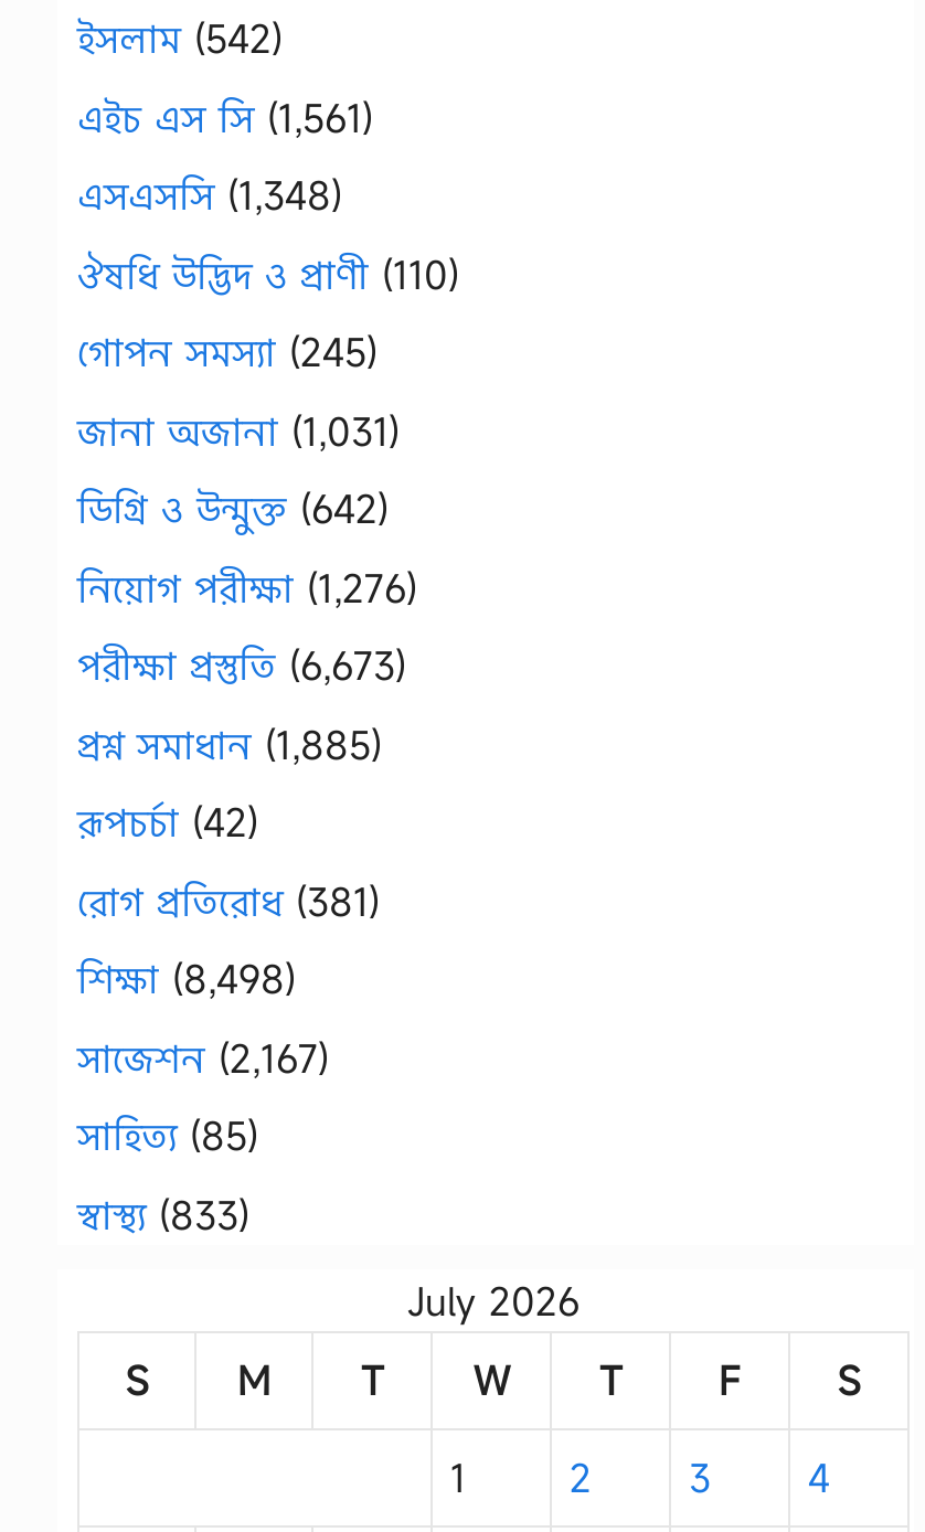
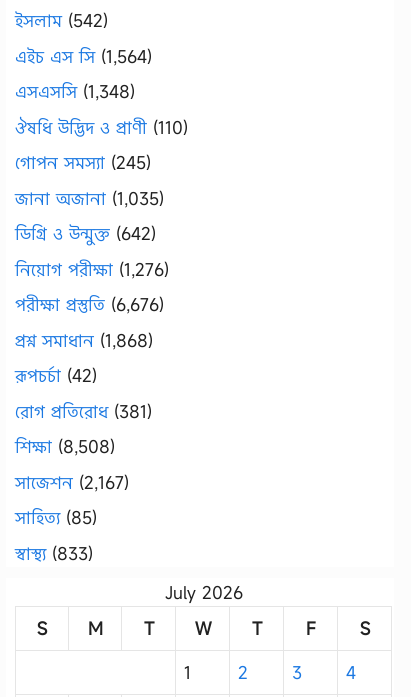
- এইচ এস সি (1,561)
+ এইচ এস সি (1,564)

- জানা অজানা (1,031)
+ জানা অজানা (1,035)

- পরীক্ষা প্রস্তুতি (6,673)
+ পরীক্ষা প্রস্তুতি (6,676)

- প্রশ্ন সমাধান (1,885)
+ প্রশ্ন সমাধান (1,868)

- শিক্ষা (8,498)
+ শিক্ষা (8,508)
